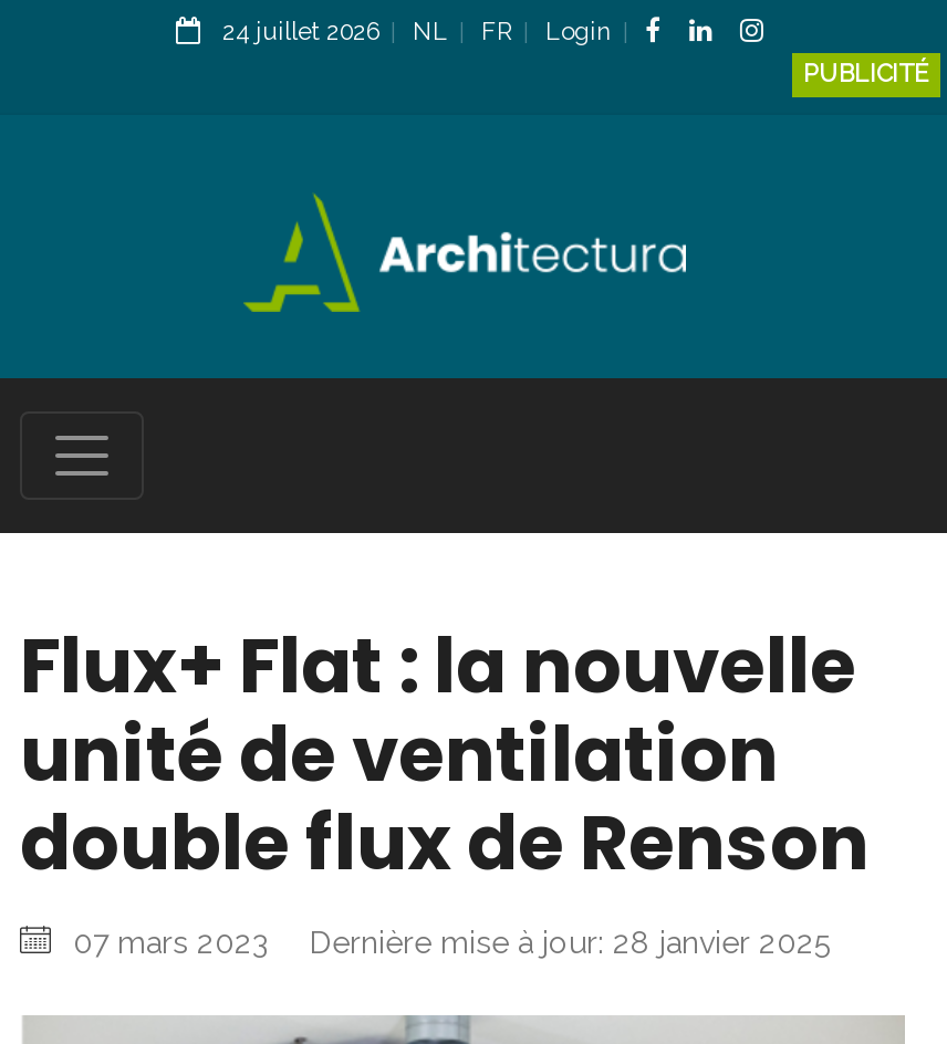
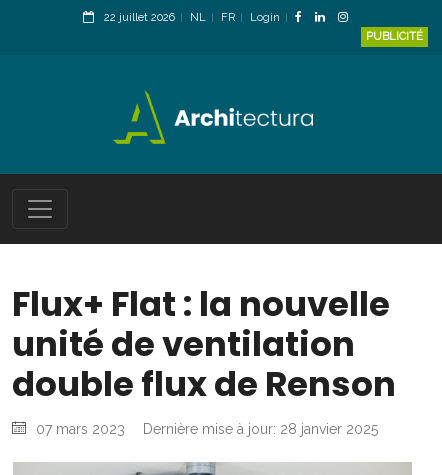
- 24 juillet 2026 NL FR Login
+ 22 juillet 2026 NL FR Login
